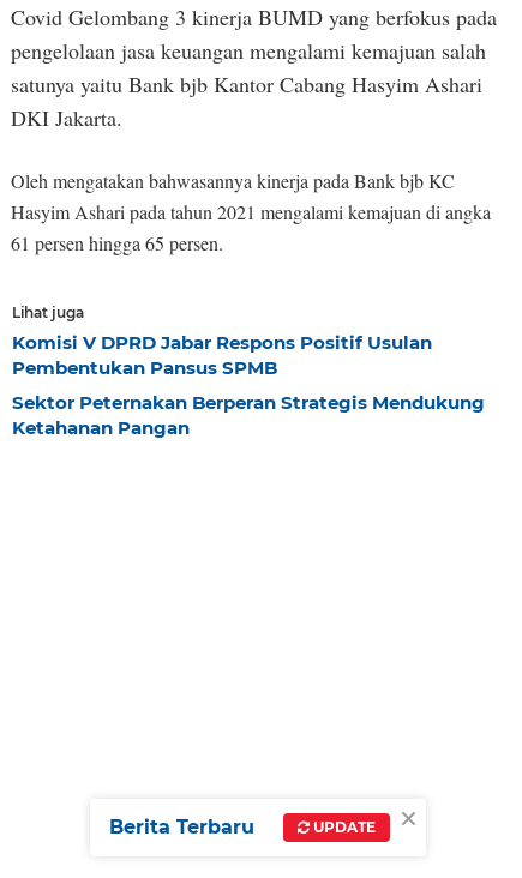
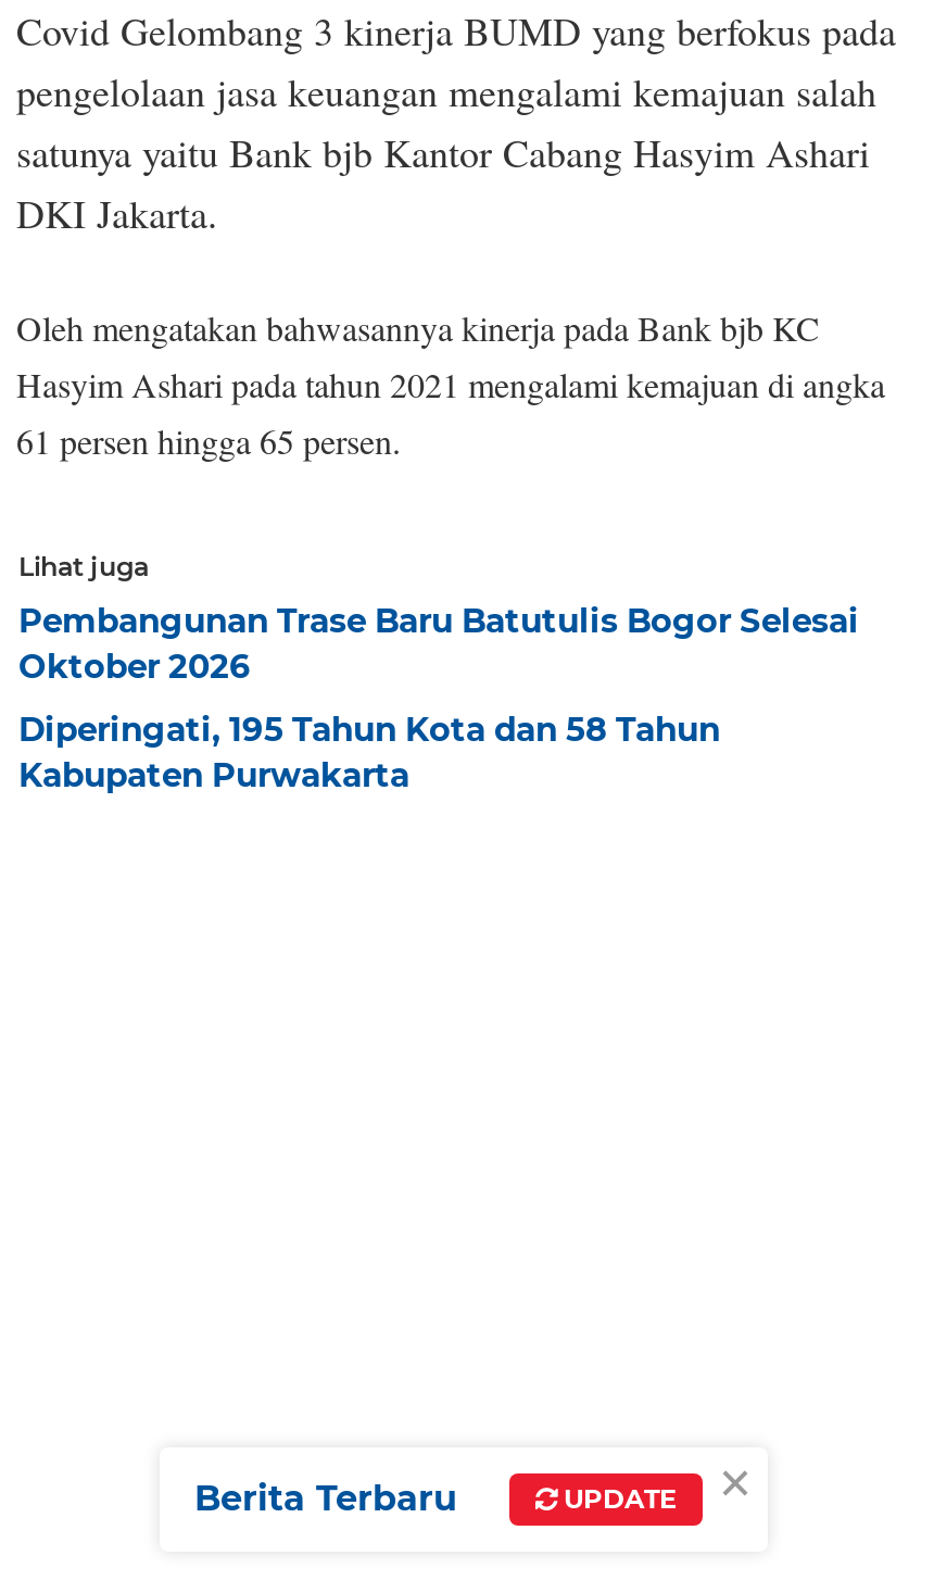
- Komisi V DPRD Jabar Respons Positif Usulan
- Pembentukan Pansus SPMB
+ Pembangunan Trase Baru Batutulis Bogor Selesai
+ Oktober 2026

- Sektor Peternakan Berperan Strategis Mendukung
- Ketahanan Pangan
+ Diperingati, 195 Tahun Kota dan 58 Tahun
+ Kabupaten Purwakarta
